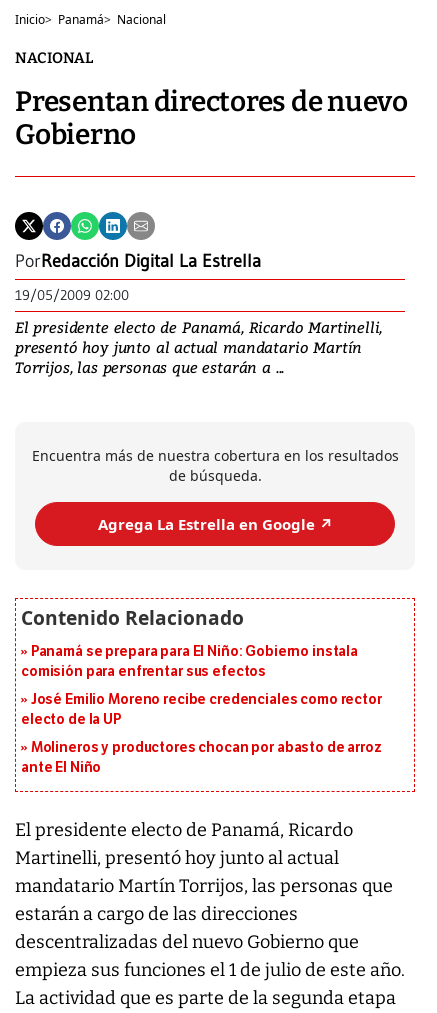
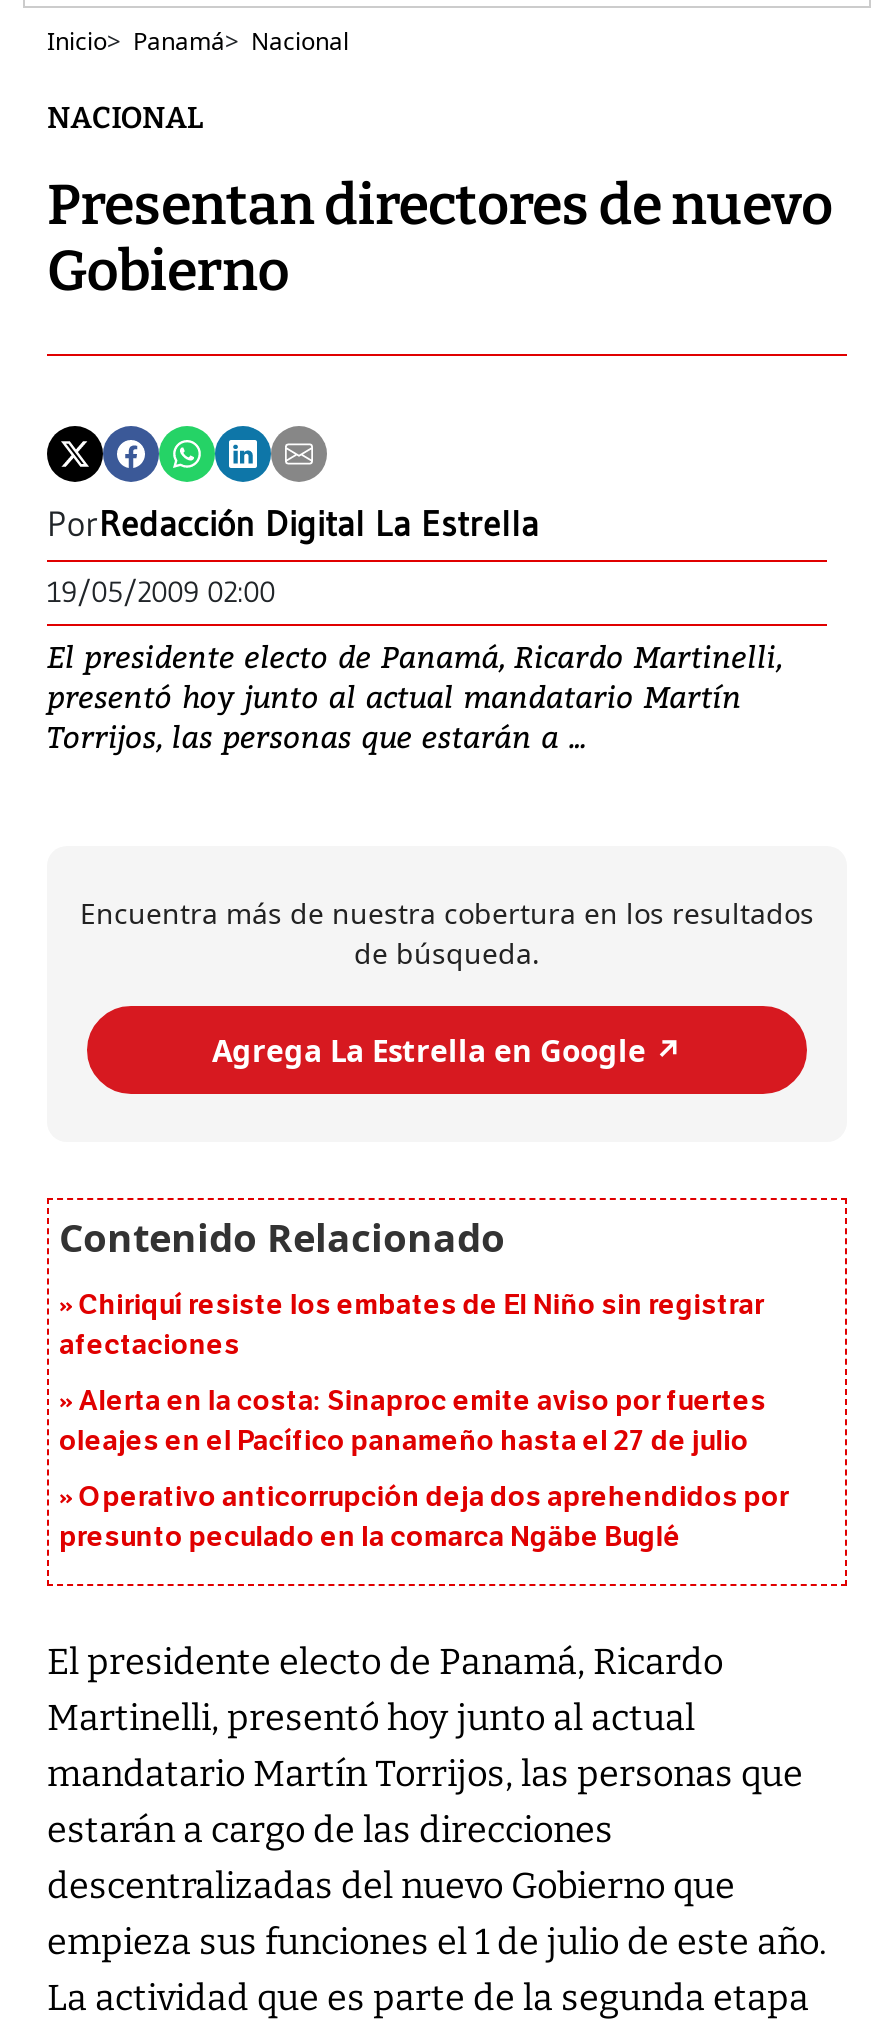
- Panamá se prepara para El Niño: Gobierno instala
- comisión para enfrentar sus efectos
+ Chiriquí resiste los embates de El Niño sin registrar
+ afectaciones

- José Emilio Moreno recibe credenciales como rector
- electo de la UP
+ Alerta en la costa: Sinaproc emite aviso por fuertes
+ oleajes en el Pacífico panameño hasta el 27 de julio

- Molineros y productores chocan por abasto de arroz
- ante El Niño
+ Operativo anticorrupción deja dos aprehendidos por
+ presunto peculado en la comarca Ngäbe Buglé
